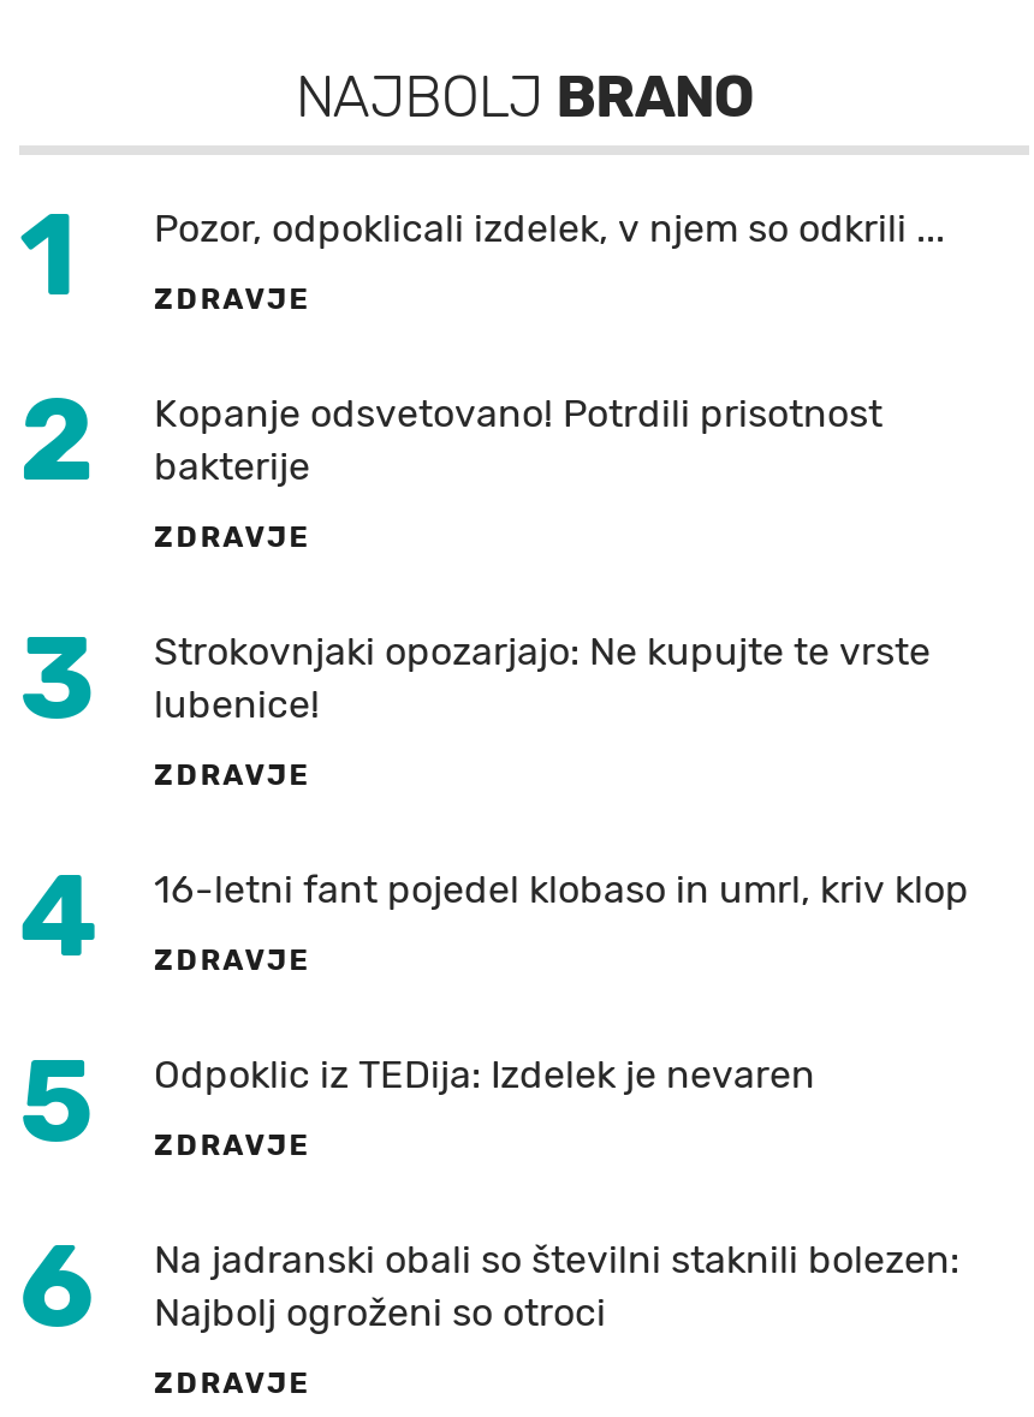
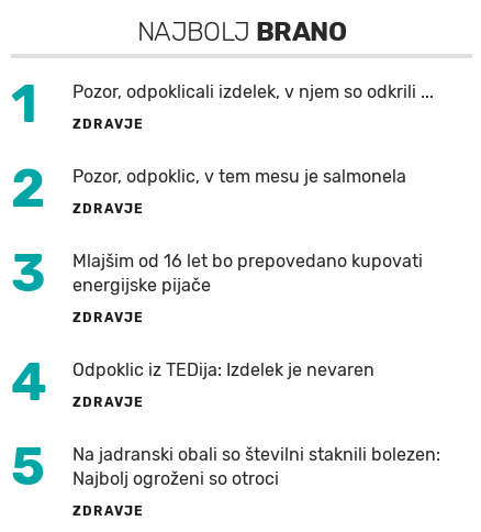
- Kopanje odsvetovano! Potrdili prisotnost
- bakterije
+ Pozor, odpoklic, v tem mesu je salmonela

- Strokovnjaki opozarjajo: Ne kupujte te vrste
- lubenice!
+ Mlajšim od 16 let bo prepovedano kupovati
+ energijske pijače

- 16-letni fant pojedel klobaso in umrl, kriv klop
- ZDRAVJE
- 5

- 6 Na jadranski obali so številni staknili bolezen: Najbolj ogroženi so otroci
+ 5 Na jadranski obali so številni staknili bolezen: Najbolj ogroženi so otroci
